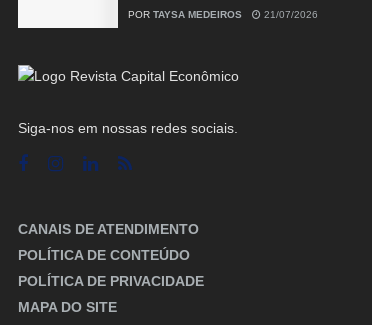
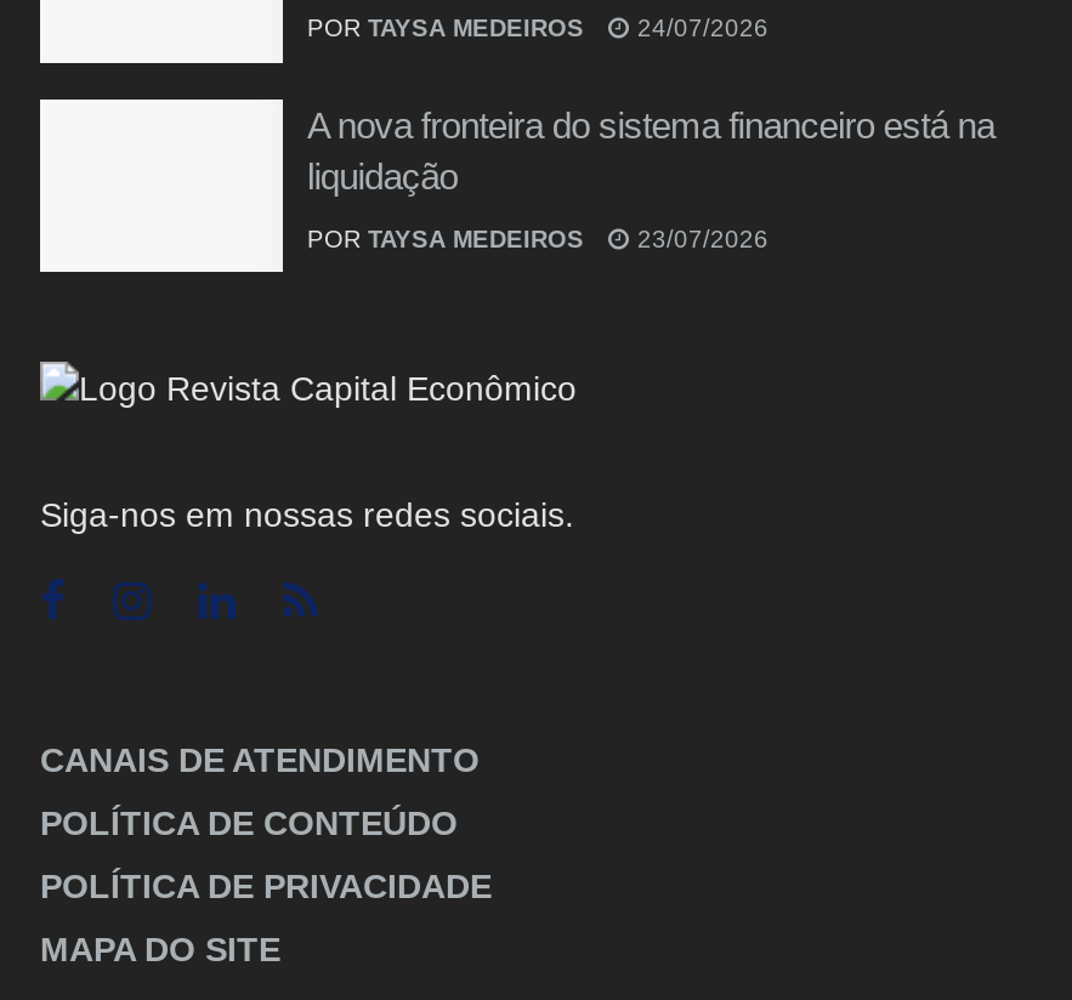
- 21/07/2026
+ 24/07/2026
+ A nova fronteira do sistema financeiro está na
+ liquidação
+ POR TAYSA MEDEIROS
+ 23/07/2026
